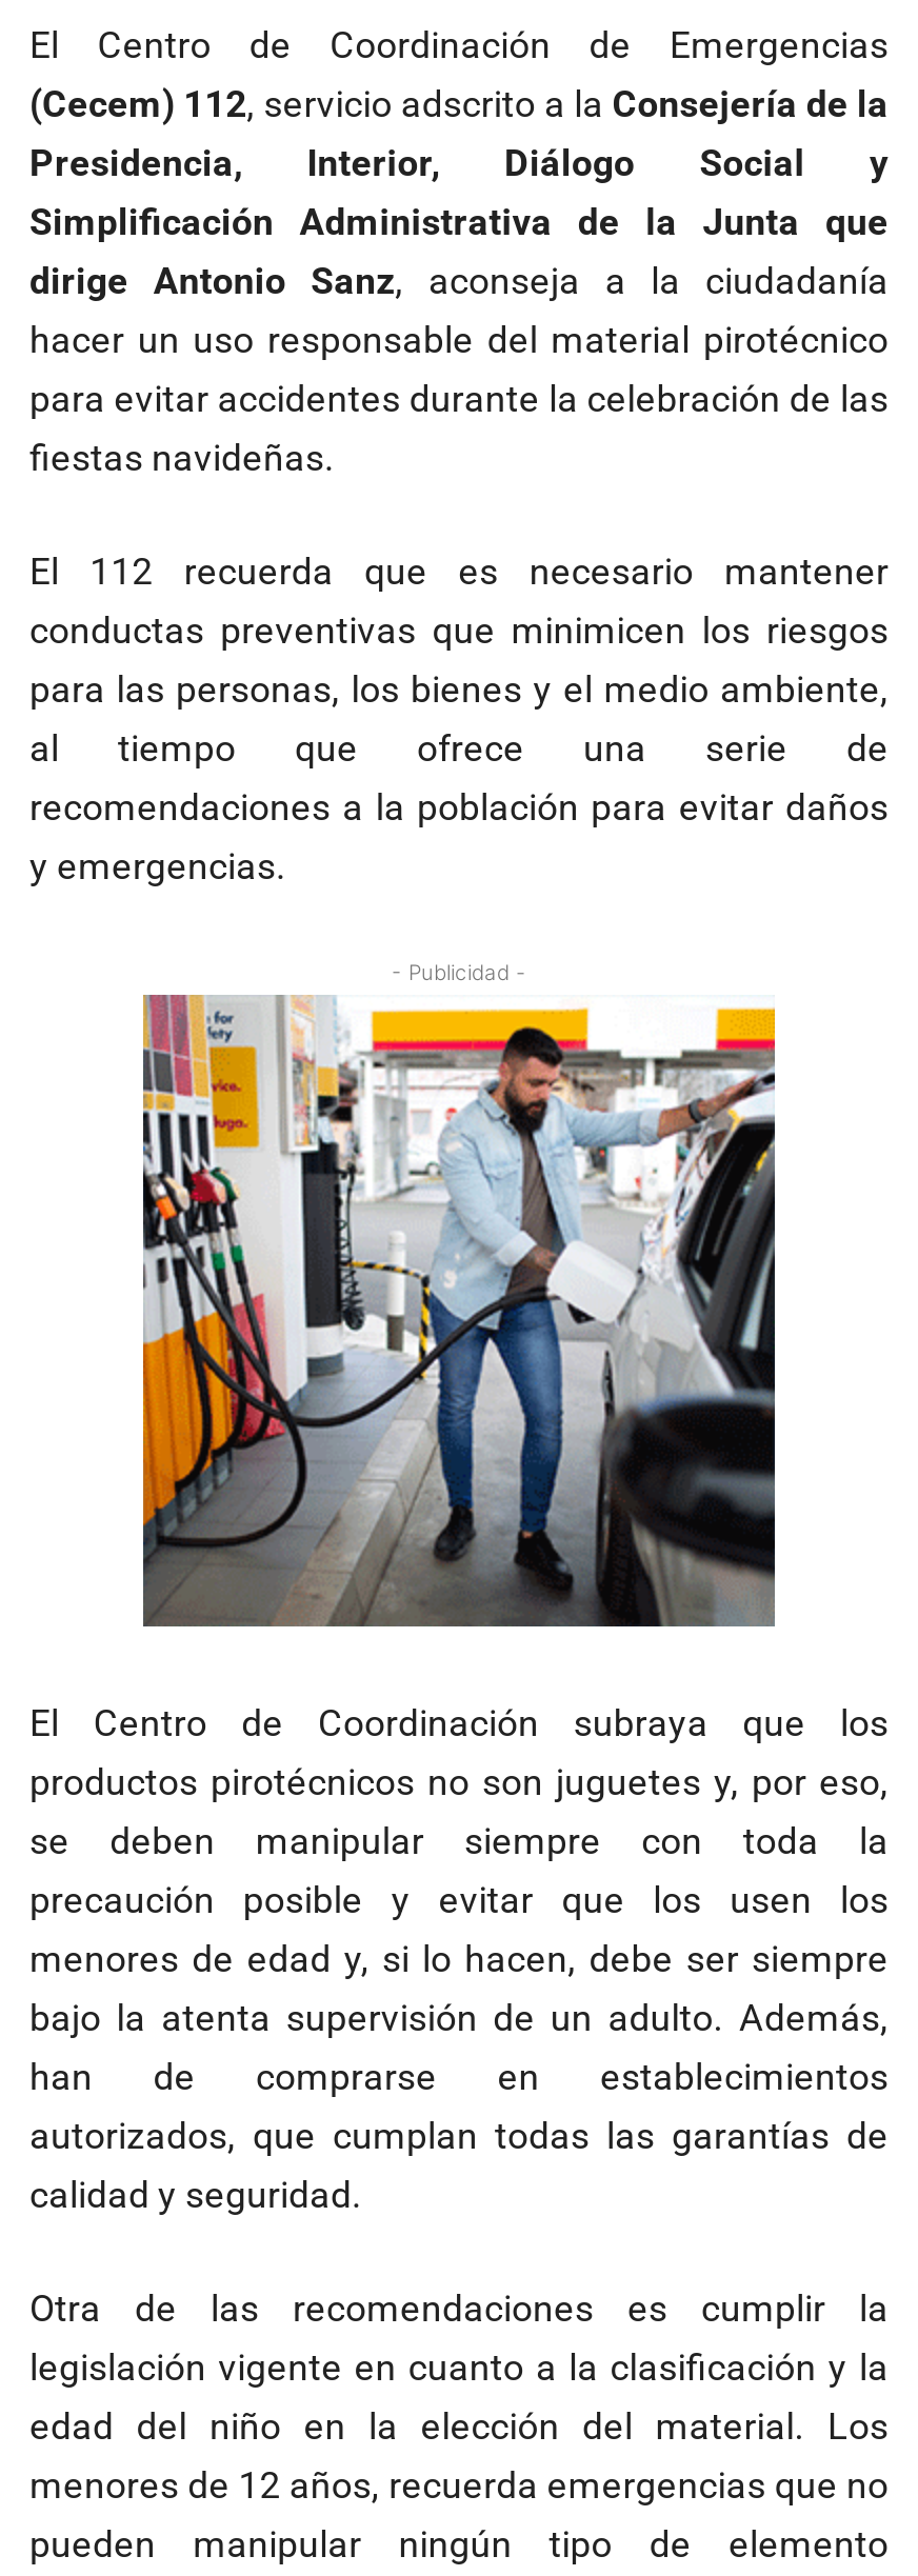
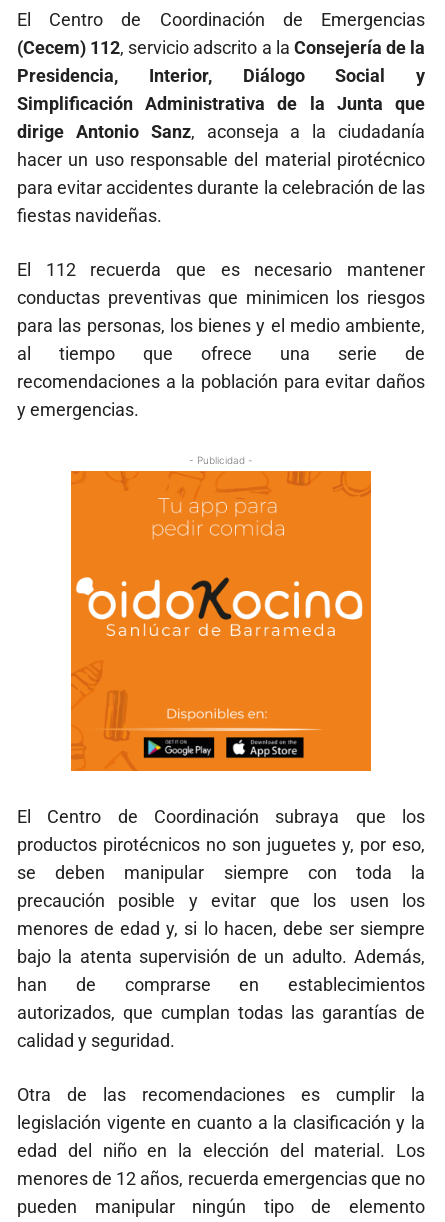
- [image]
+ [image]
